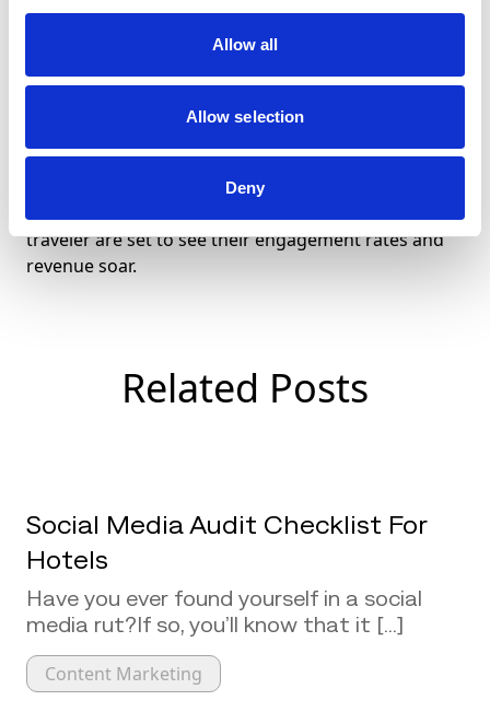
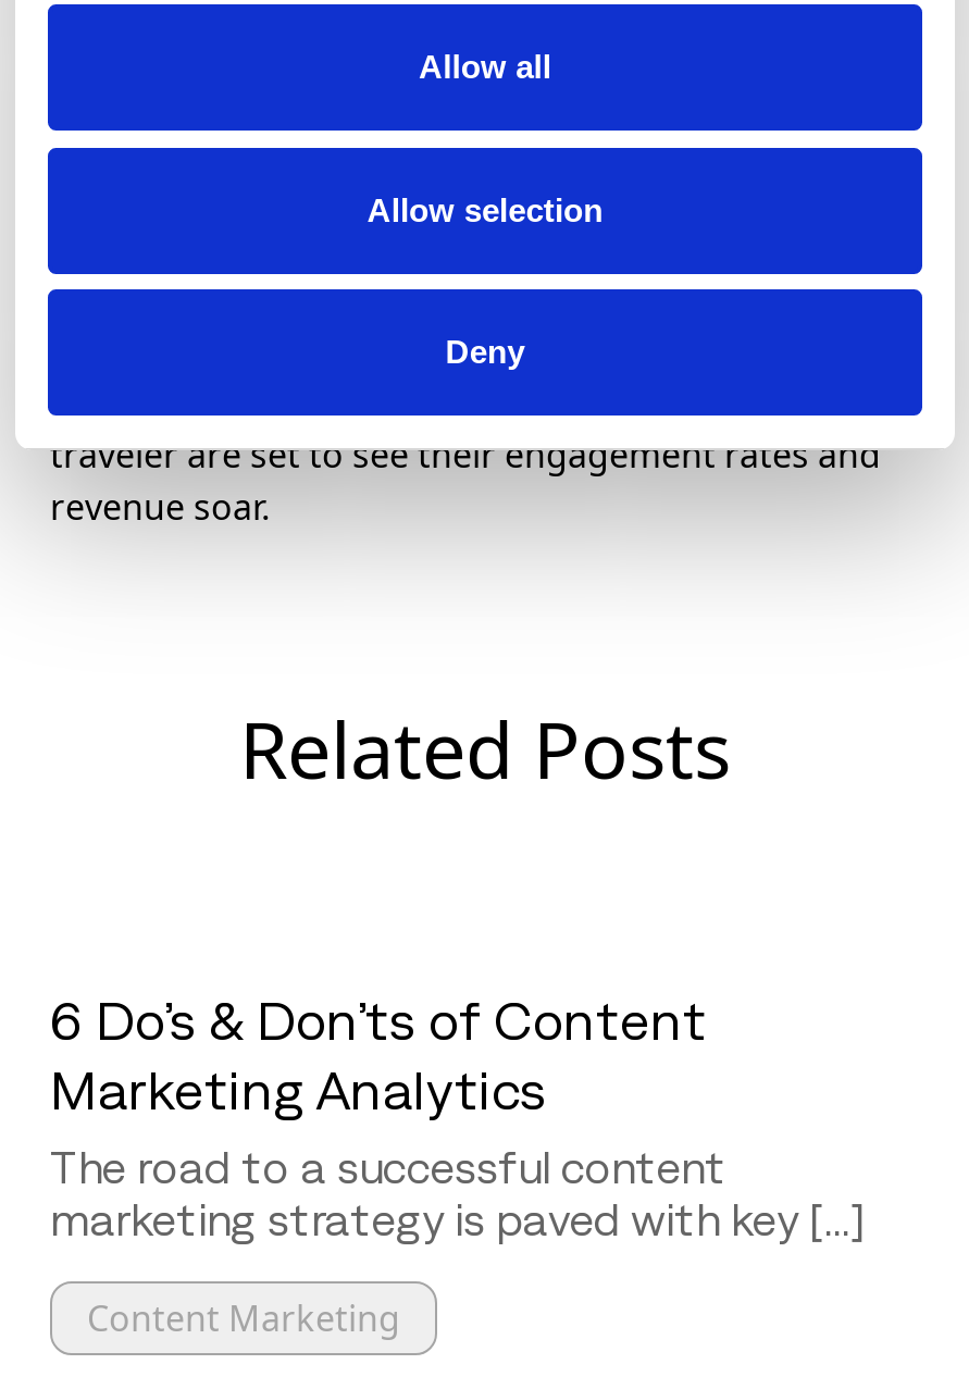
- Social Media Audit Checklist For
- Hotels
- Have you ever found yourself in a social
- media rut?If so, you’ll know that it [...]
+ 6 Do’s & Don’ts of Content
+ Marketing Analytics
+ The road to a successful content
+ marketing strategy is paved with key [...]
